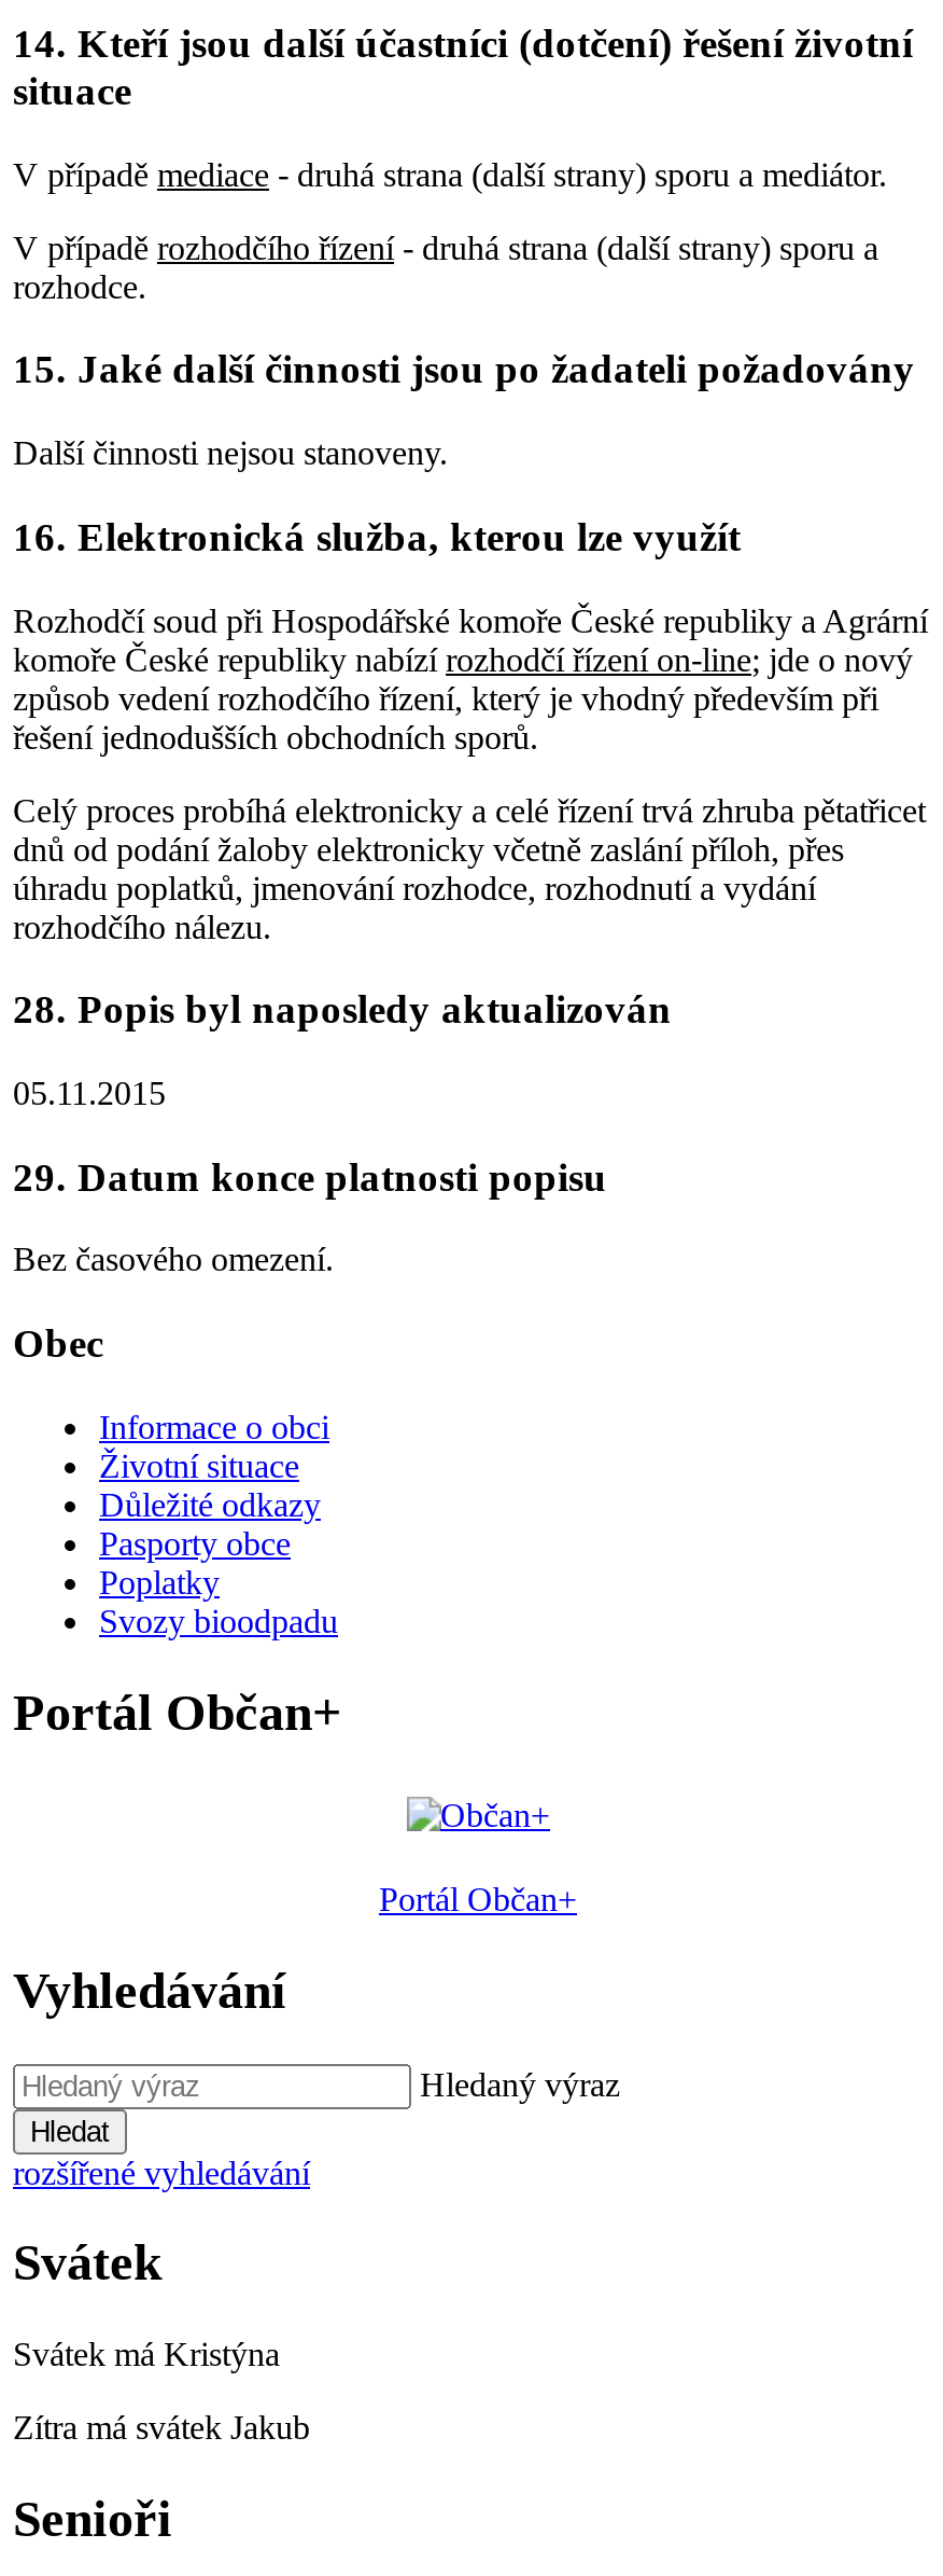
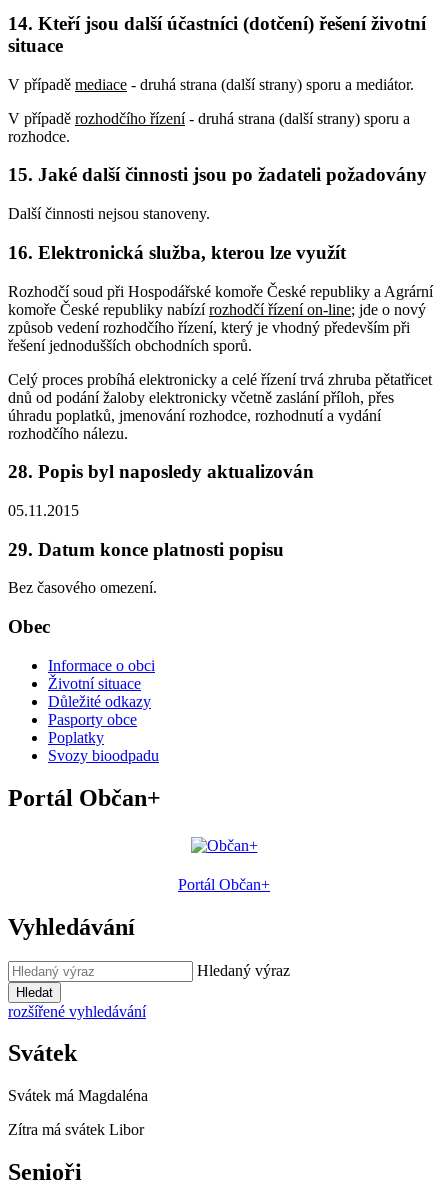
- Svátek má Kristýna
+ Svátek má Magdaléna

- Zítra má svátek Jakub
+ Zítra má svátek Libor
